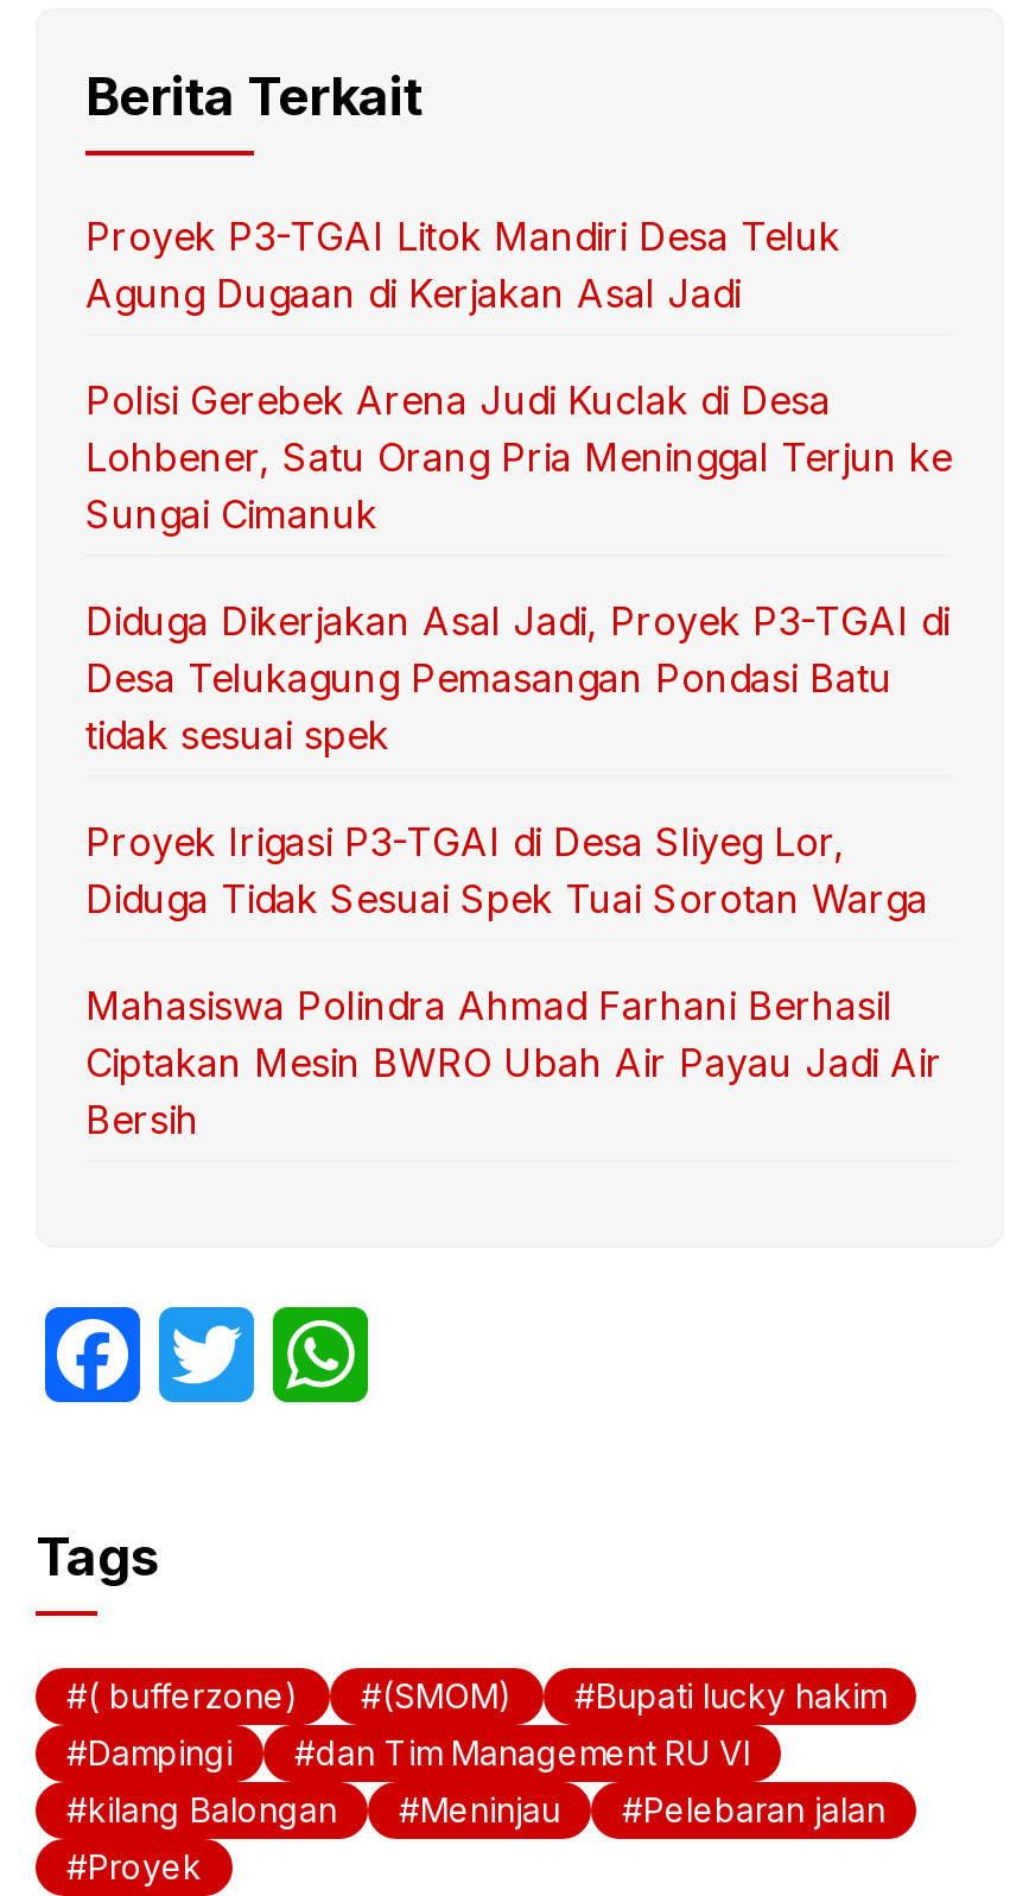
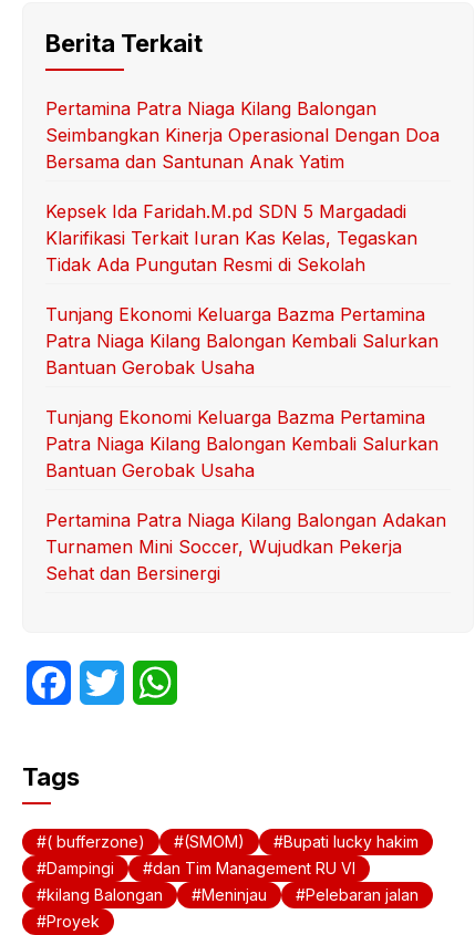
- Proyek P3-TGAI Litok Mandiri Desa Teluk
- Agung Dugaan di Kerjakan Asal Jadi
+ Pertamina Patra Niaga Kilang Balongan
+ Seimbangkan Kinerja Operasional Dengan Doa
+ Bersama dan Santunan Anak Yatim

- Polisi Gerebek Arena Judi Kuclak di Desa
- Lohbener, Satu Orang Pria Meninggal Terjun ke
- Sungai Cimanuk
+ Kepsek Ida Faridah.M.pd SDN 5 Margadadi
+ Klarifikasi Terkait Iuran Kas Kelas, Tegaskan
+ Tidak Ada Pungutan Resmi di Sekolah

- Diduga Dikerjakan Asal Jadi, Proyek P3-TGAI di
- Desa Telukagung Pemasangan Pondasi Batu
- tidak sesuai spek
+ Tunjang Ekonomi Keluarga Bazma Pertamina
+ Patra Niaga Kilang Balongan Kembali Salurkan
+ Bantuan Gerobak Usaha

- Proyek Irigasi P3-TGAI di Desa Sliyeg Lor,
- Diduga Tidak Sesuai Spek Tuai Sorotan Warga
+ Tunjang Ekonomi Keluarga Bazma Pertamina
+ Patra Niaga Kilang Balongan Kembali Salurkan
+ Bantuan Gerobak Usaha

- Mahasiswa Polindra Ahmad Farhani Berhasil
- Ciptakan Mesin BWRO Ubah Air Payau Jadi Air
- Bersih
+ Pertamina Patra Niaga Kilang Balongan Adakan
+ Turnamen Mini Soccer, Wujudkan Pekerja
+ Sehat dan Bersinergi
